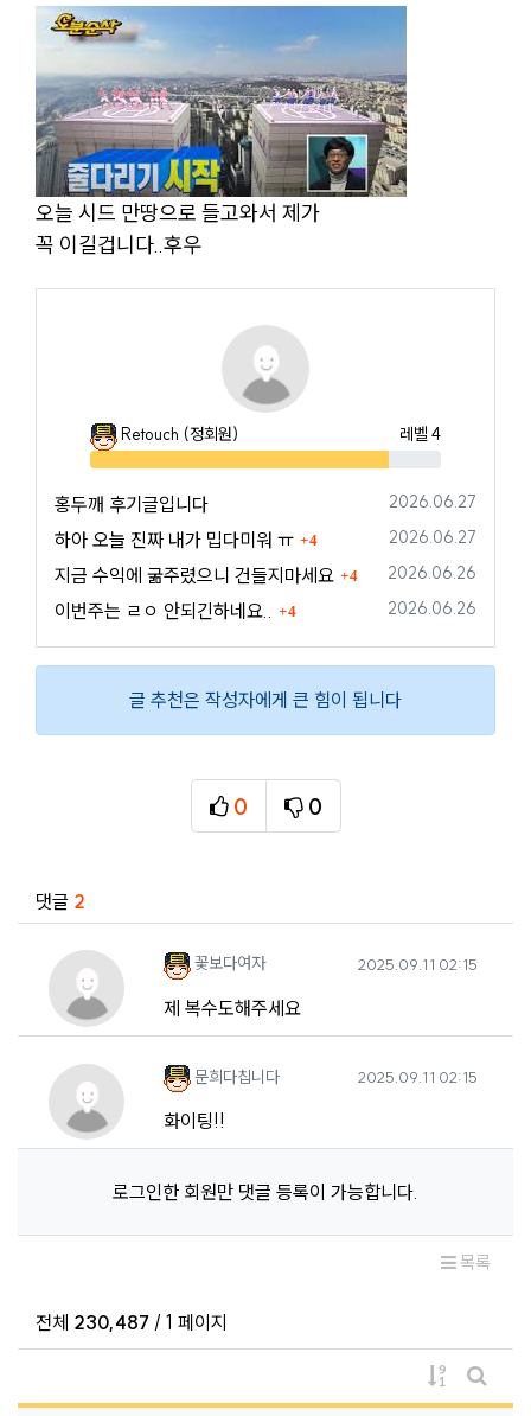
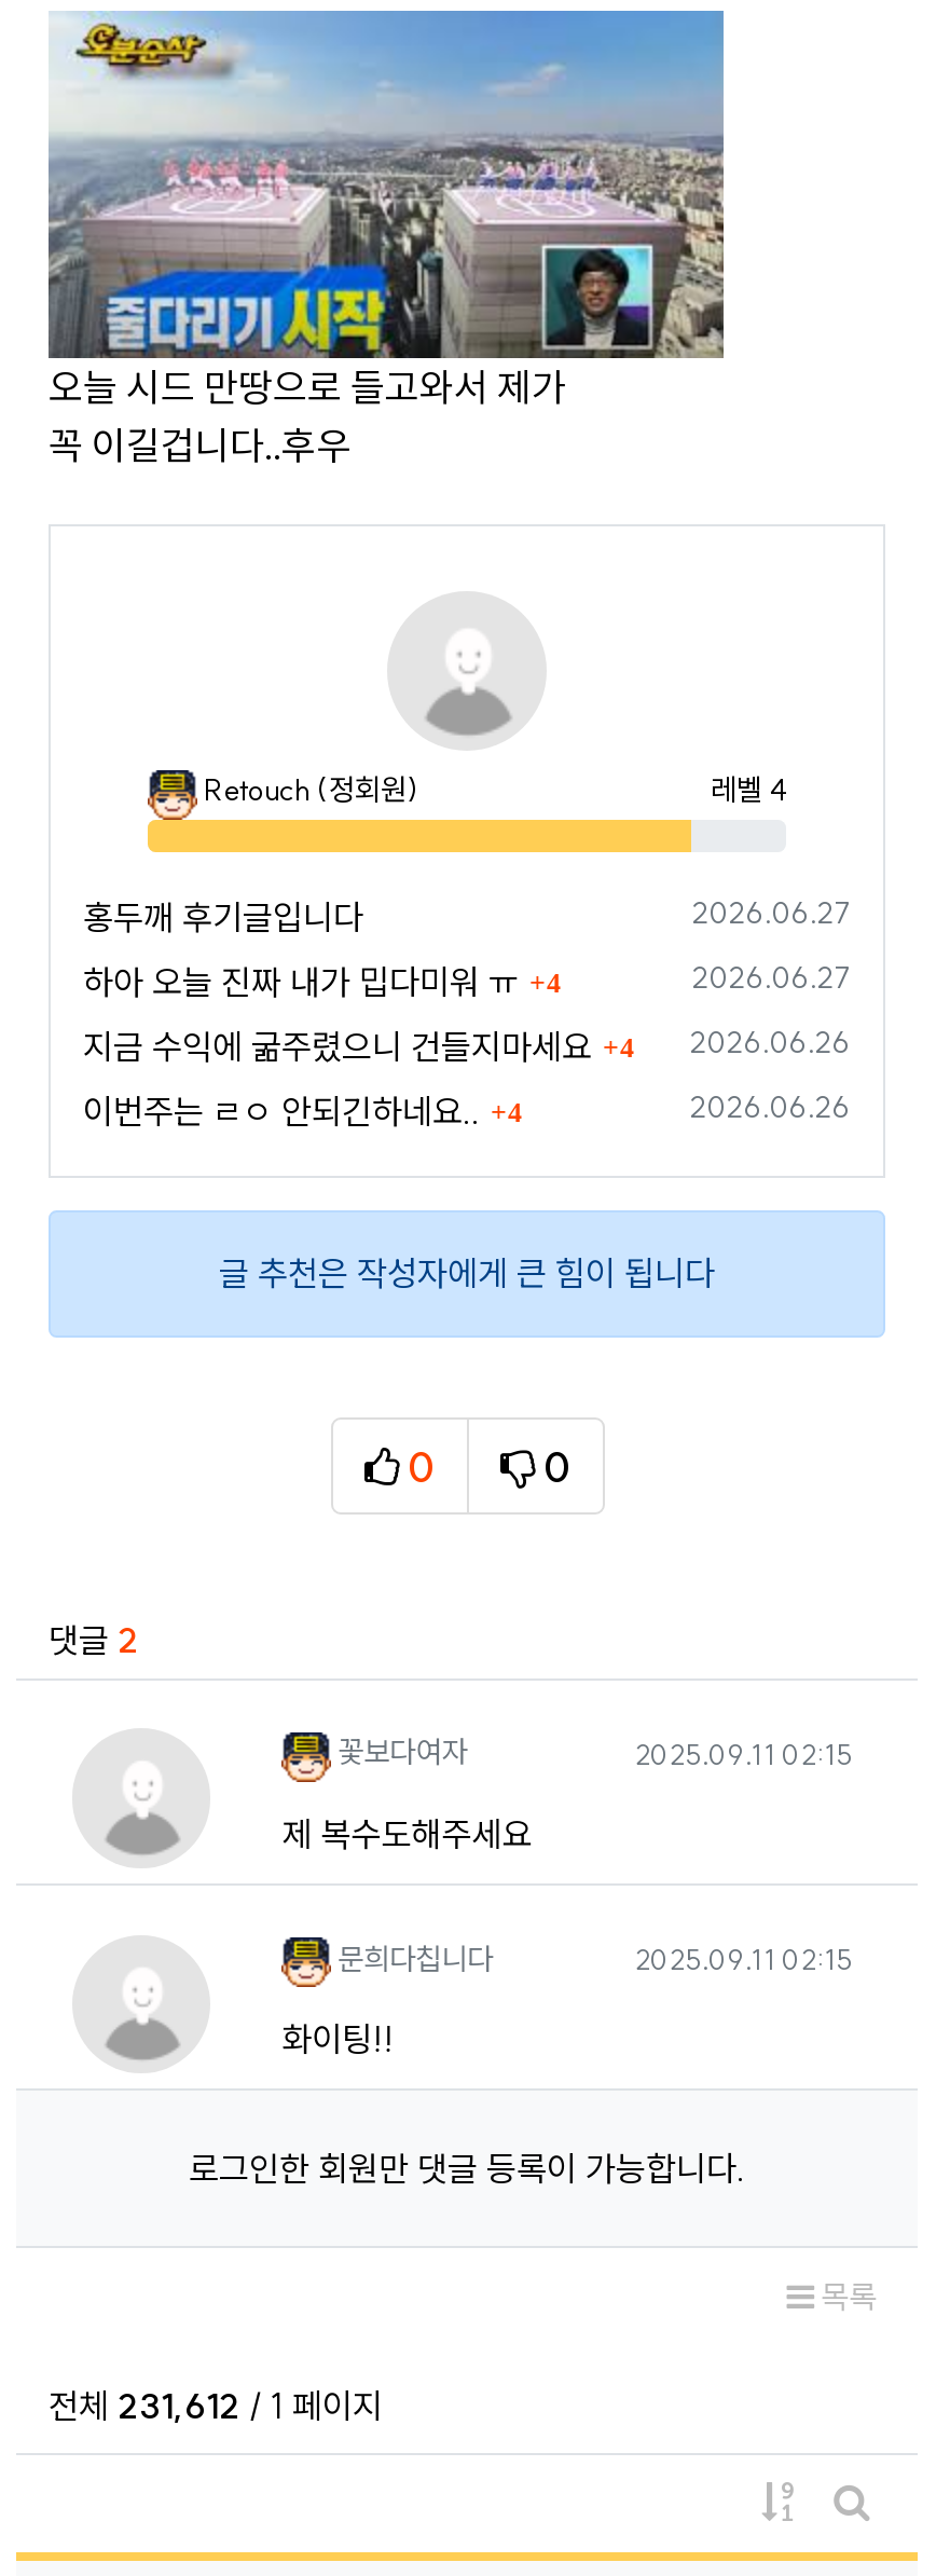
- 전체 230,487 / 1 페이지
+ 전체 231,612 / 1 페이지
